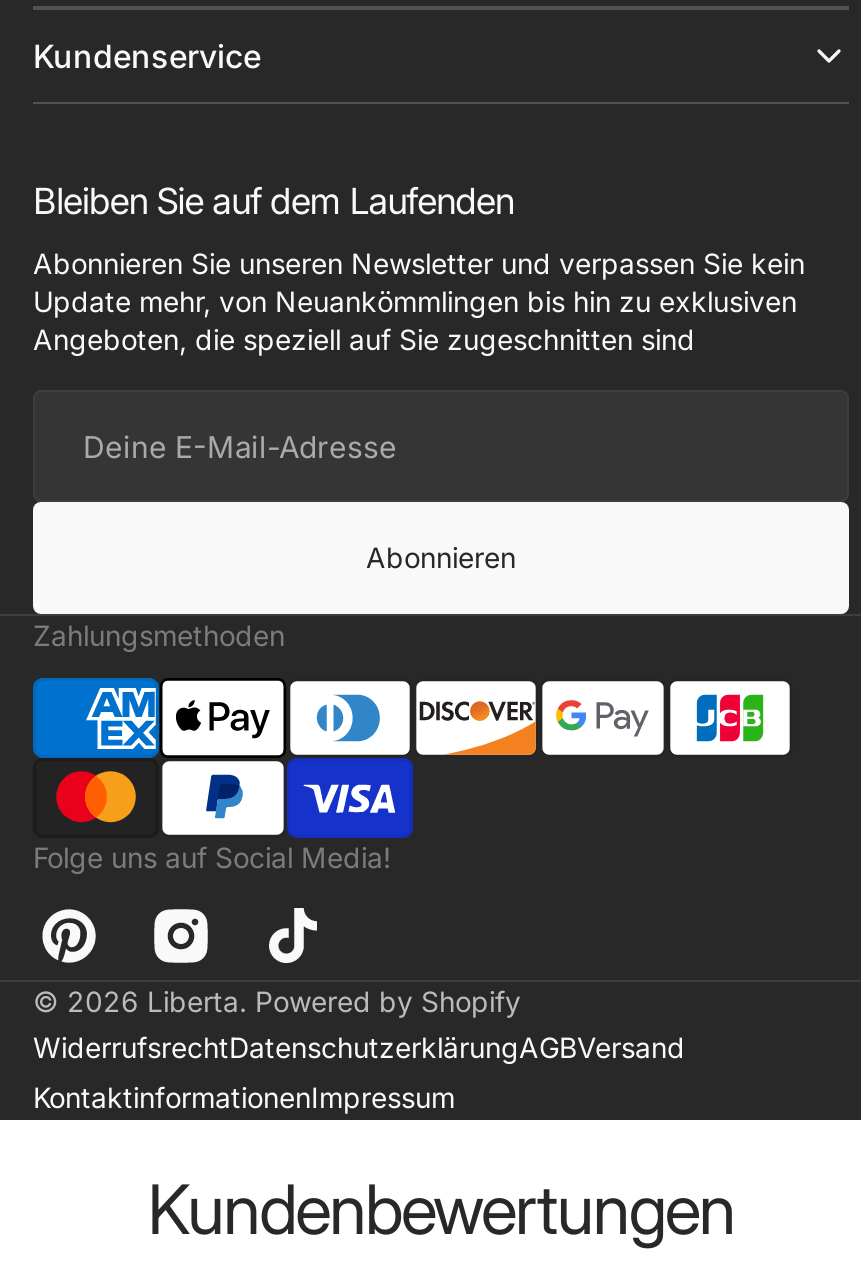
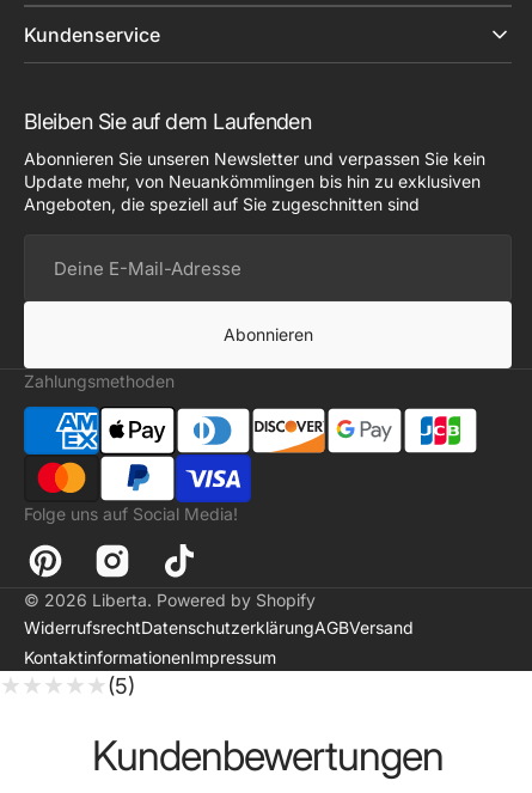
+ (5)
